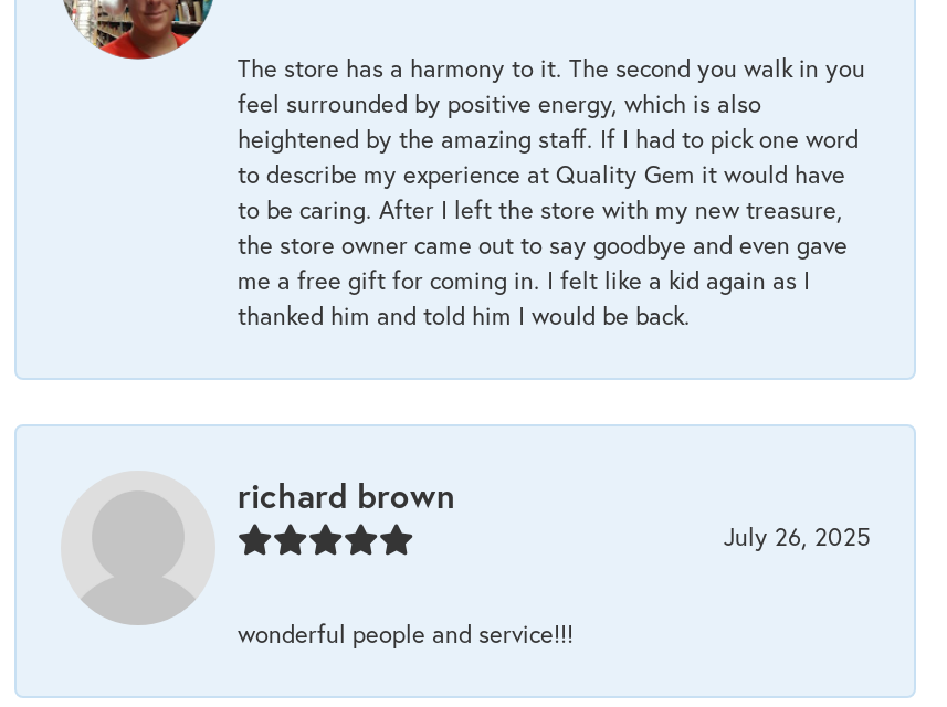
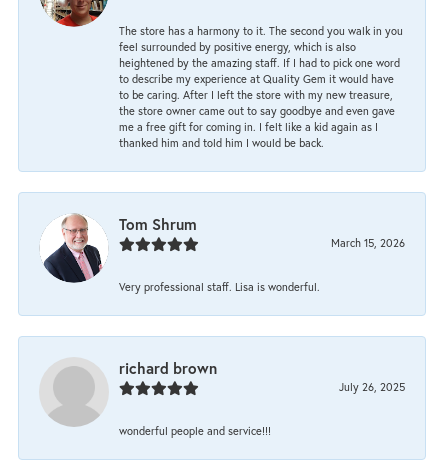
+ [image]
+ Tom Shrum
+ March 15, 2026
+ Very professional staff. Lisa is wonderful.
